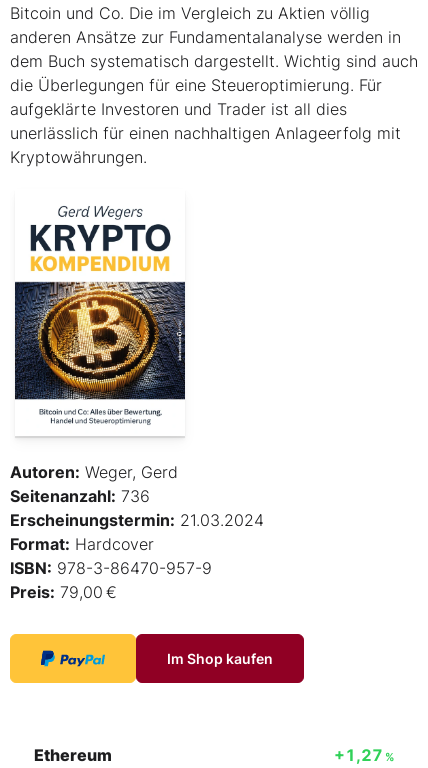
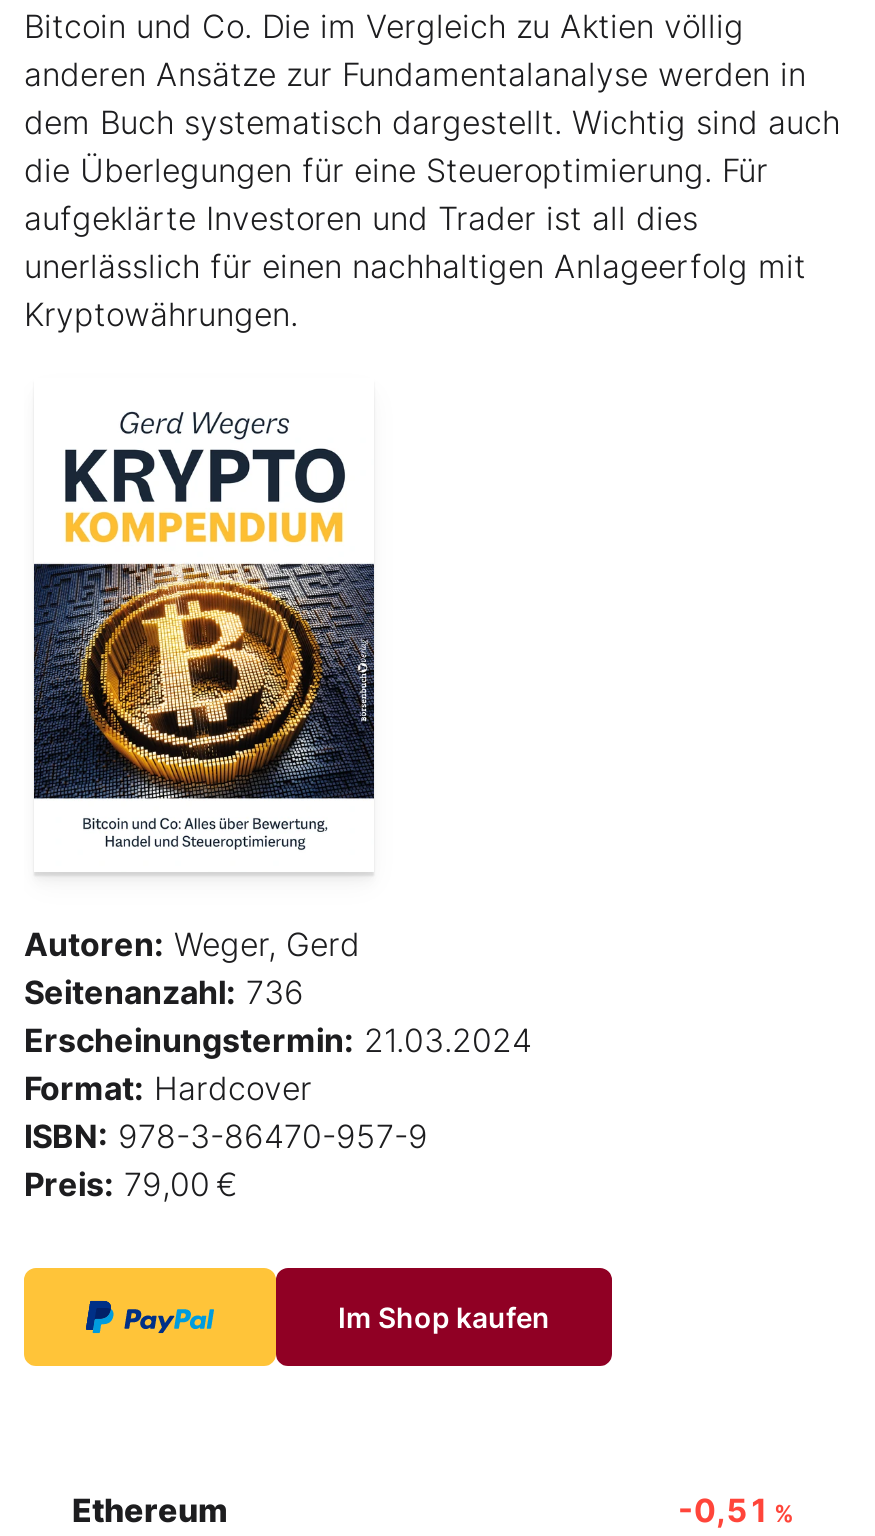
- +1,27 %
+ -0,51 %
